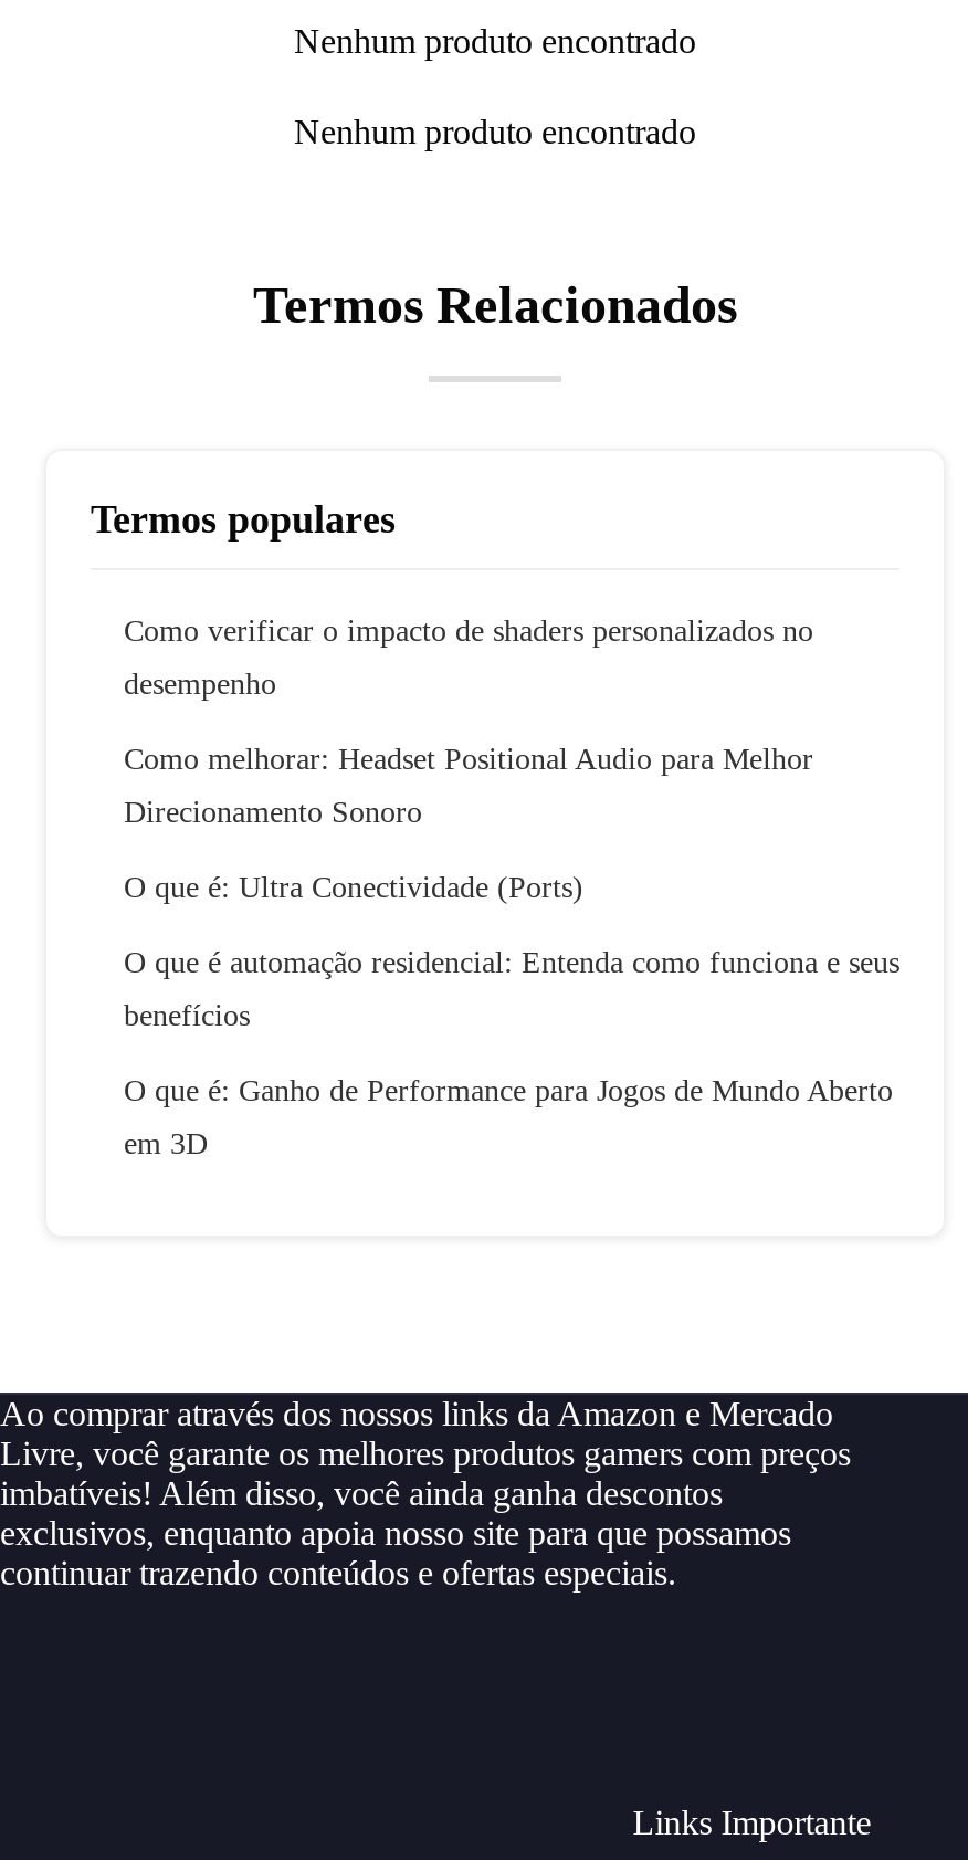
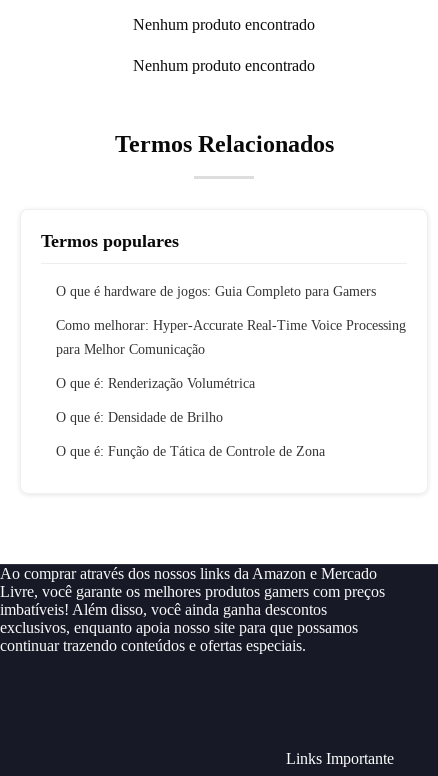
- Como verificar o impacto de shaders personalizados no
- desempenho
- Como melhorar: Headset Positional Audio para Melhor
- Direcionamento Sonoro
- O que é: Ultra Conectividade (Ports)
- O que é automação residencial: Entenda como funciona e seus
- benefícios
- O que é: Ganho de Performance para Jogos de Mundo Aberto
- em 3D
+ O que é hardware de jogos: Guia Completo para Gamers
+ Como melhorar: Hyper-Accurate Real-Time Voice Processing
+ para Melhor Comunicação
+ O que é: Renderização Volumétrica
+ O que é: Densidade de Brilho
+ O que é: Função de Tática de Controle de Zona
